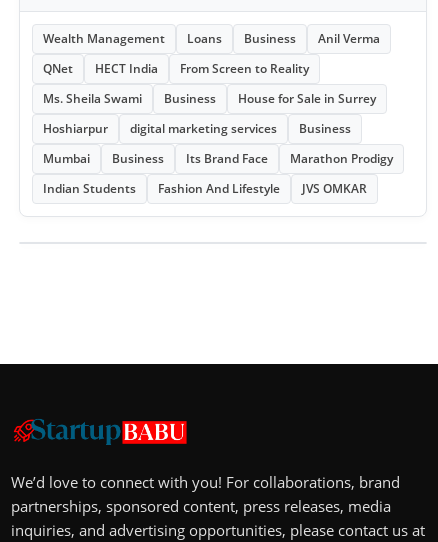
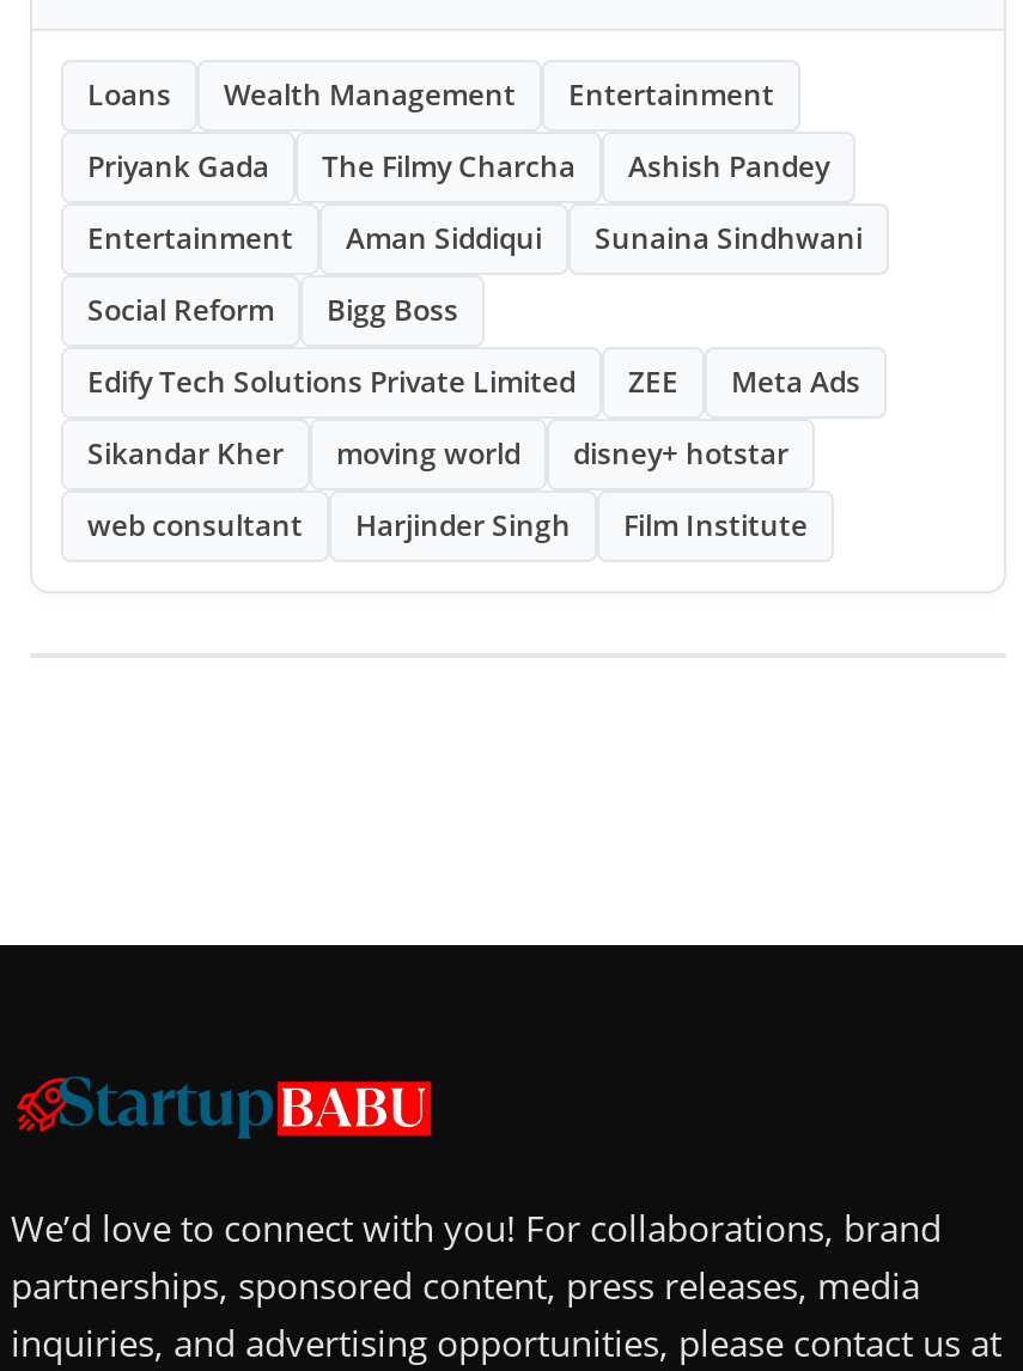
- Loans
- Business
- Anil Verma
- QNet
- HECT India
- From Screen to Reality
- Ms. Sheila Swami
- Business
- House for Sale in Surrey
- Hoshiarpur
- digital marketing services
- Business
- Mumbai
- Business
- Its Brand Face
- Marathon Prodigy
- Indian Students
- Fashion And Lifestyle
- JVS OMKAR
+ Entertainment
+ Priyank Gada
+ The Filmy Charcha
+ Ashish Pandey
+ Entertainment
+ Aman Siddiqui
+ Sunaina Sindhwani
+ Social Reform
+ Bigg Boss
+ Edify Tech Solutions Private Limited
+ ZEE
+ Meta Ads
+ Sikandar Kher
+ moving world
+ disney+ hotstar
+ web consultant
+ Harjinder Singh
+ Film Institute

+ Loans
